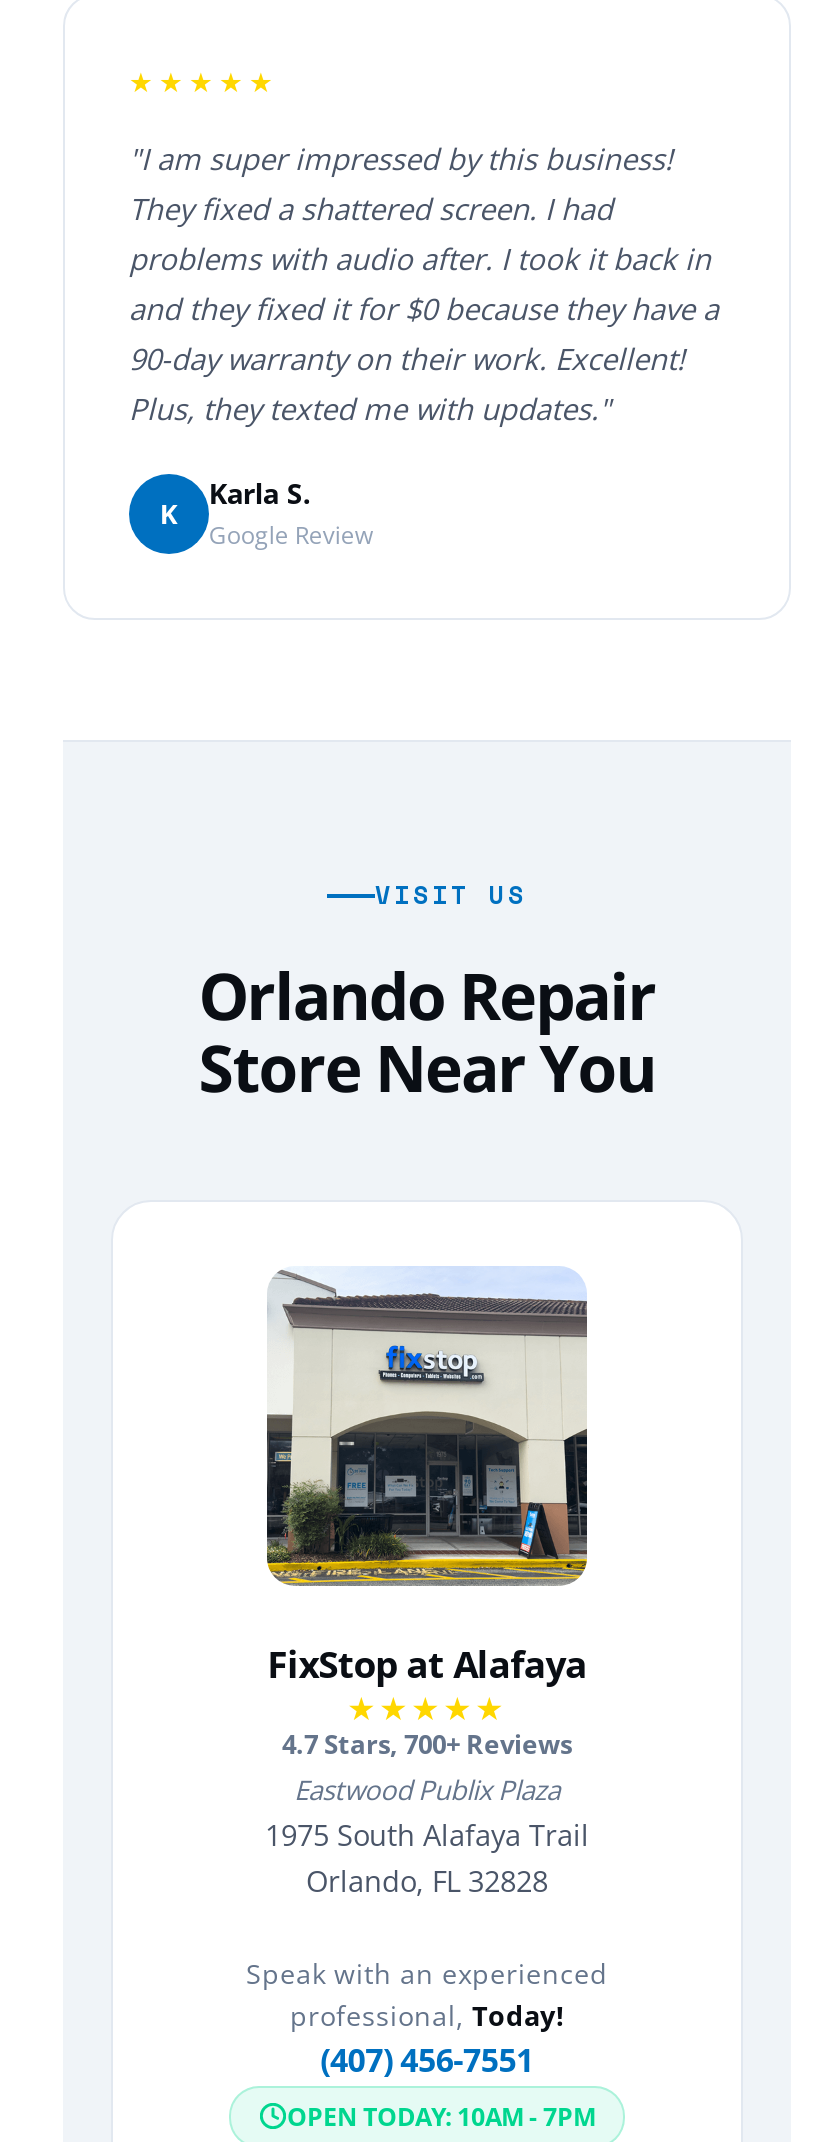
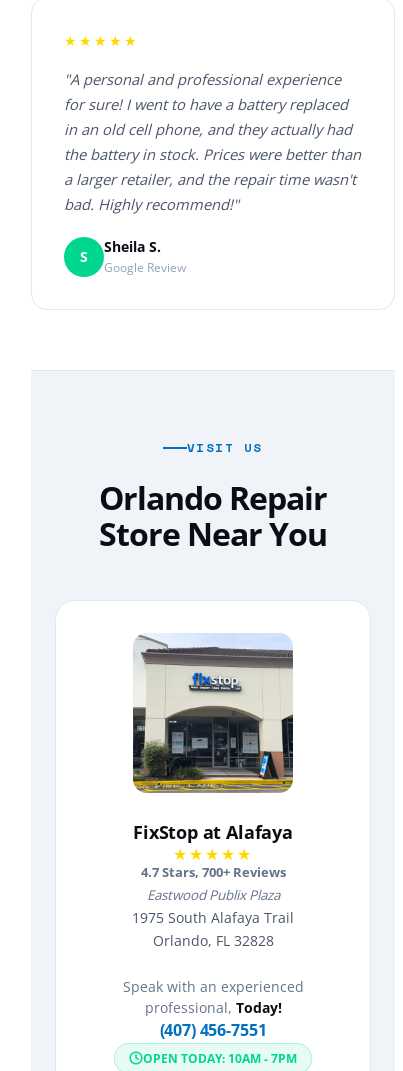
- "I am super impressed by this business!
- They fixed a shattered screen. I had
- problems with audio after. I took it back in
- and they fixed it for $0 because they have a
- 90-day warranty on their work. Excellent!
- Plus, they texted me with updates."
+ "A personal and professional experience
+ for sure! I went to have a battery replaced
+ in an old cell phone, and they actually had
+ the battery in stock. Prices were better than
+ a larger retailer, and the repair time wasn't
+ bad. Highly recommend!"

- Karla S.
+ Sheila S.

- K
+ S
